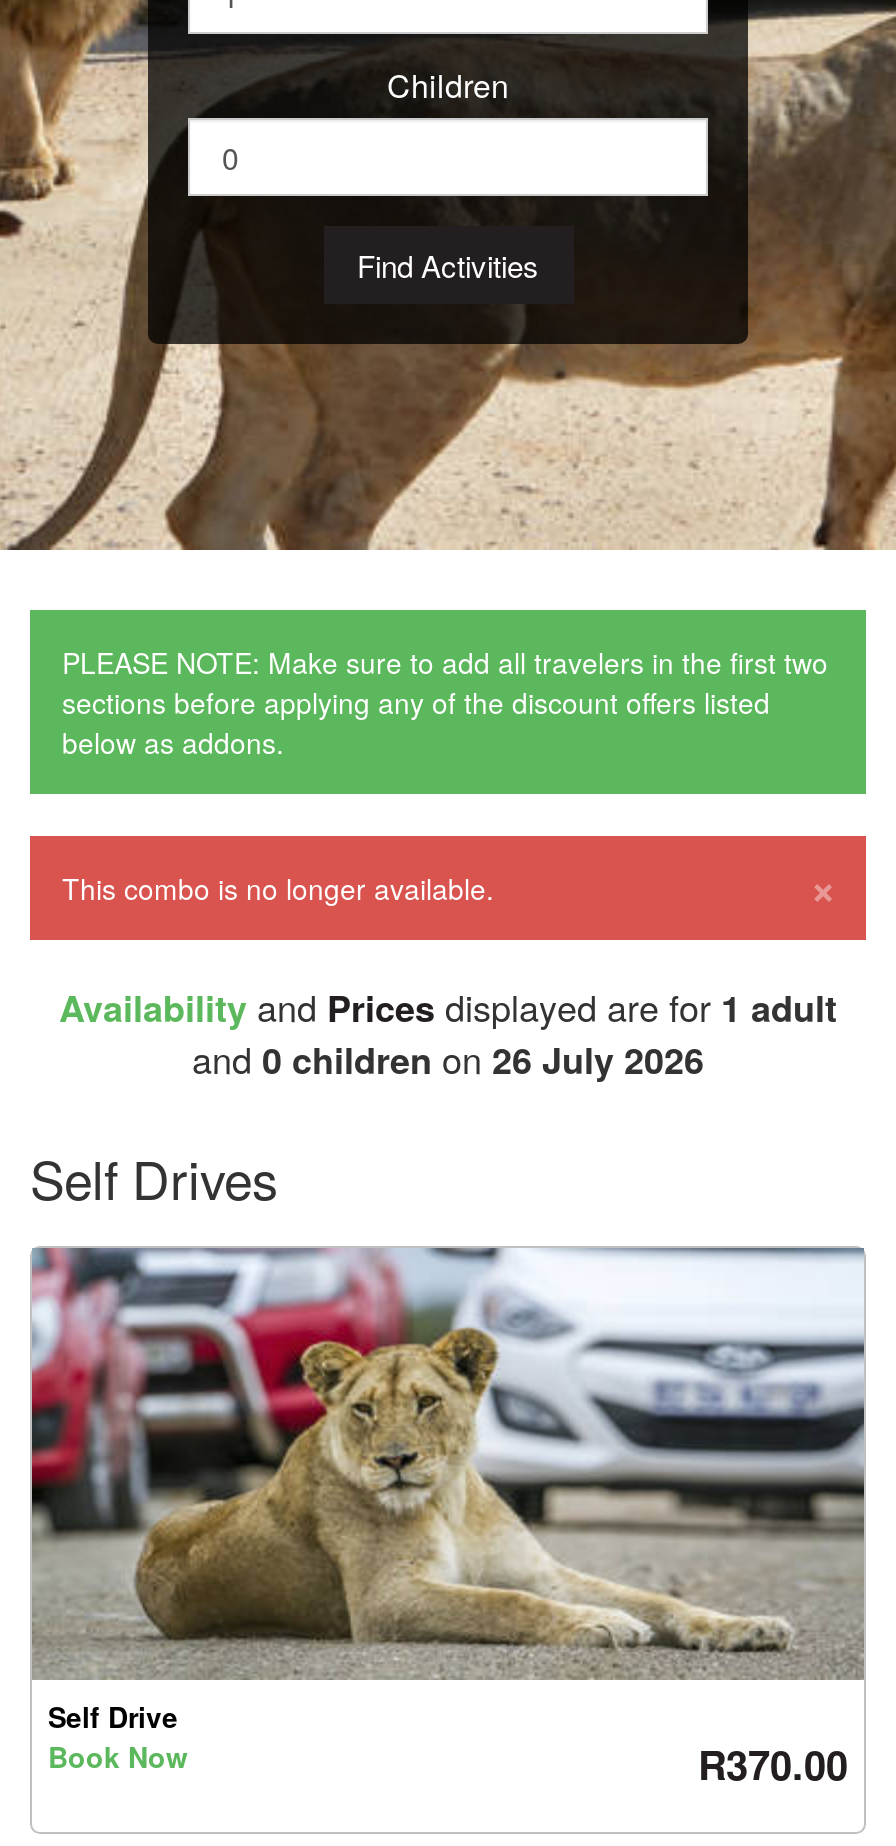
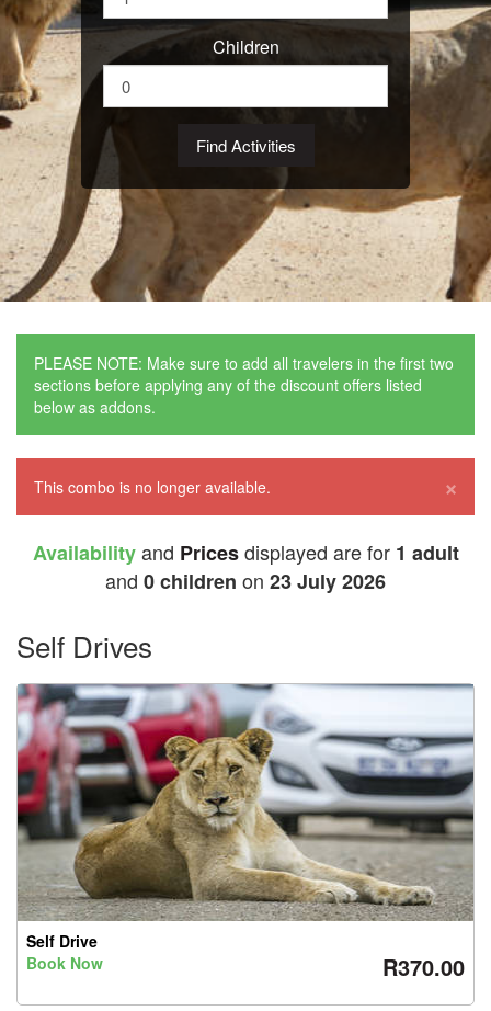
- and 0 children on 26 July 2026
+ and 0 children on 23 July 2026
